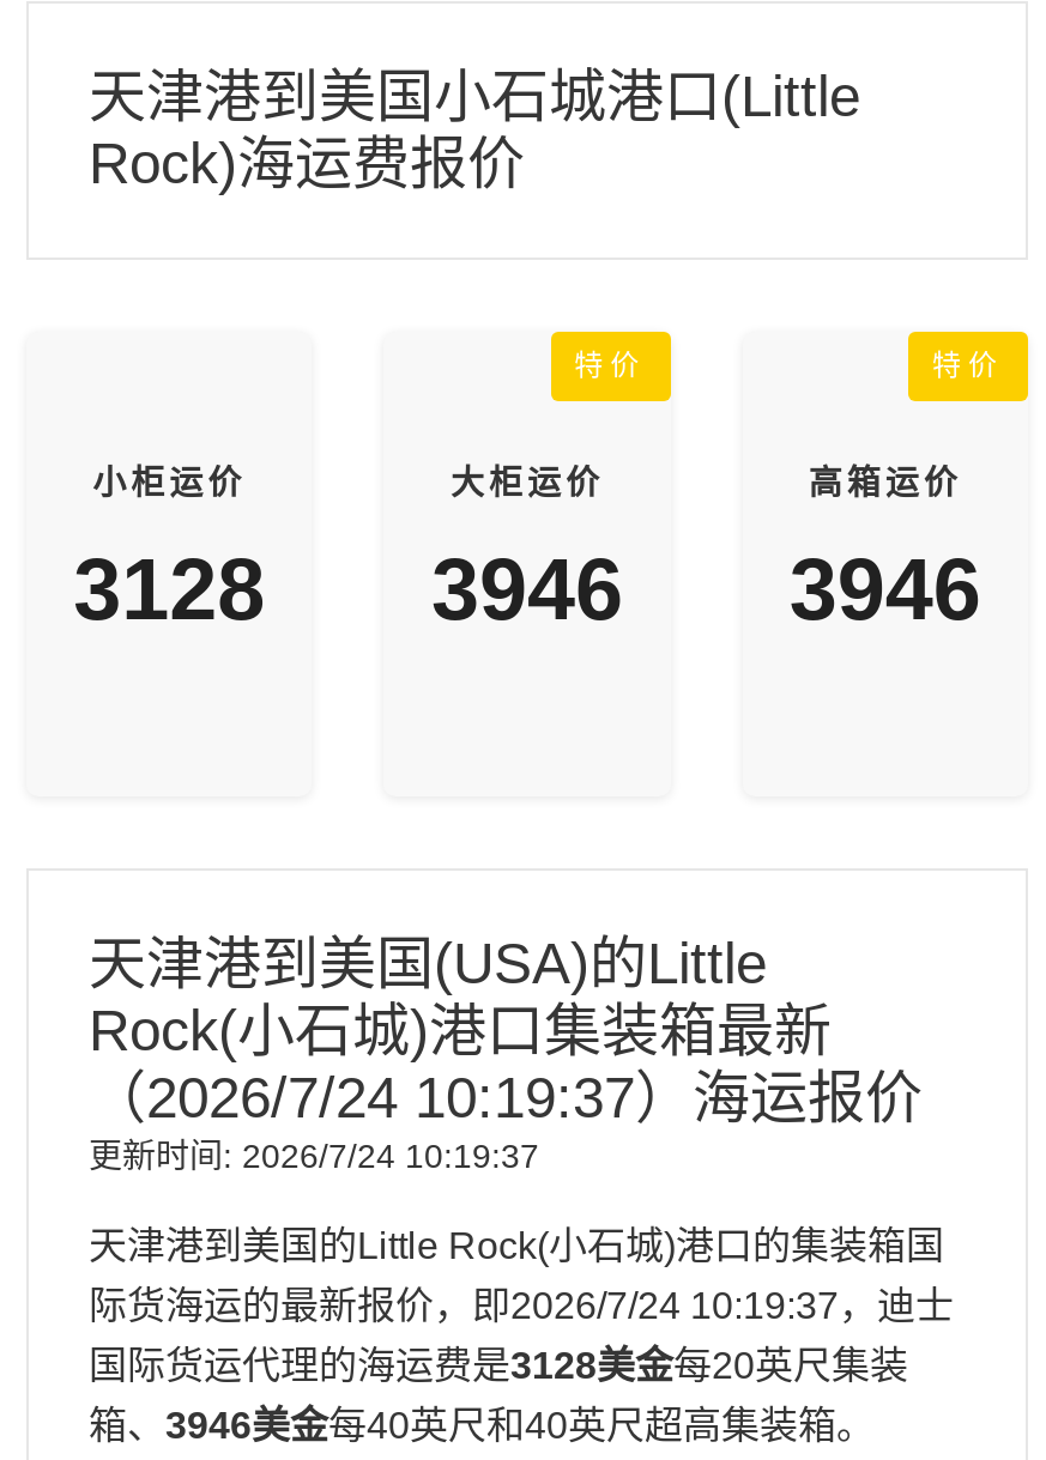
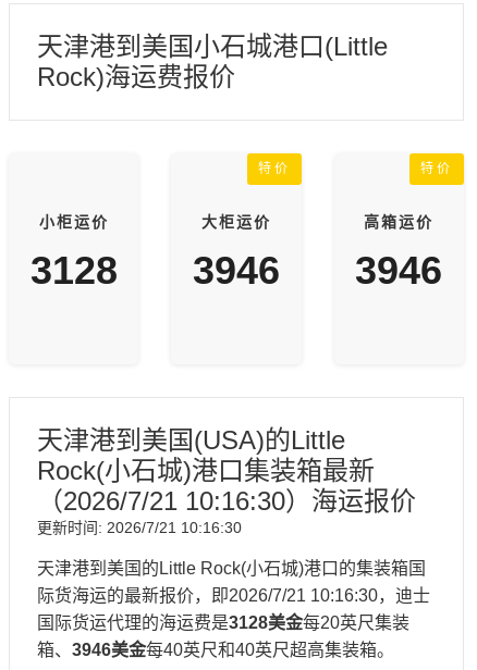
- （2026/7/24 10:19:37）海运报价
+ （2026/7/21 10:16:30）海运报价

- 更新时间: 2026/7/24 10:19:37
+ 更新时间: 2026/7/21 10:16:30

- 际货海运的最新报价，即2026/7/24 10:19:37，迪士
+ 际货海运的最新报价，即2026/7/21 10:16:30，迪士
